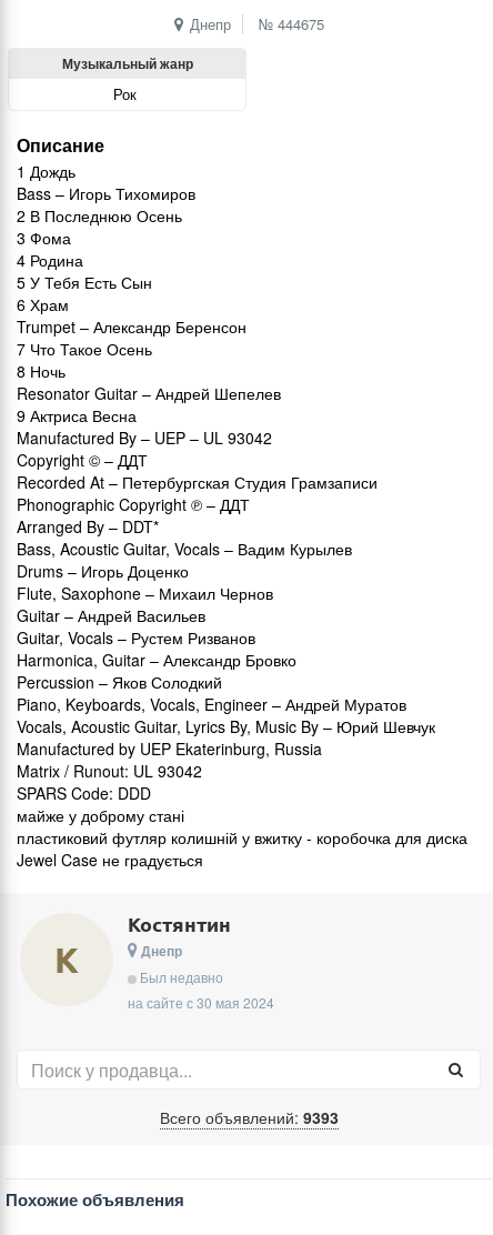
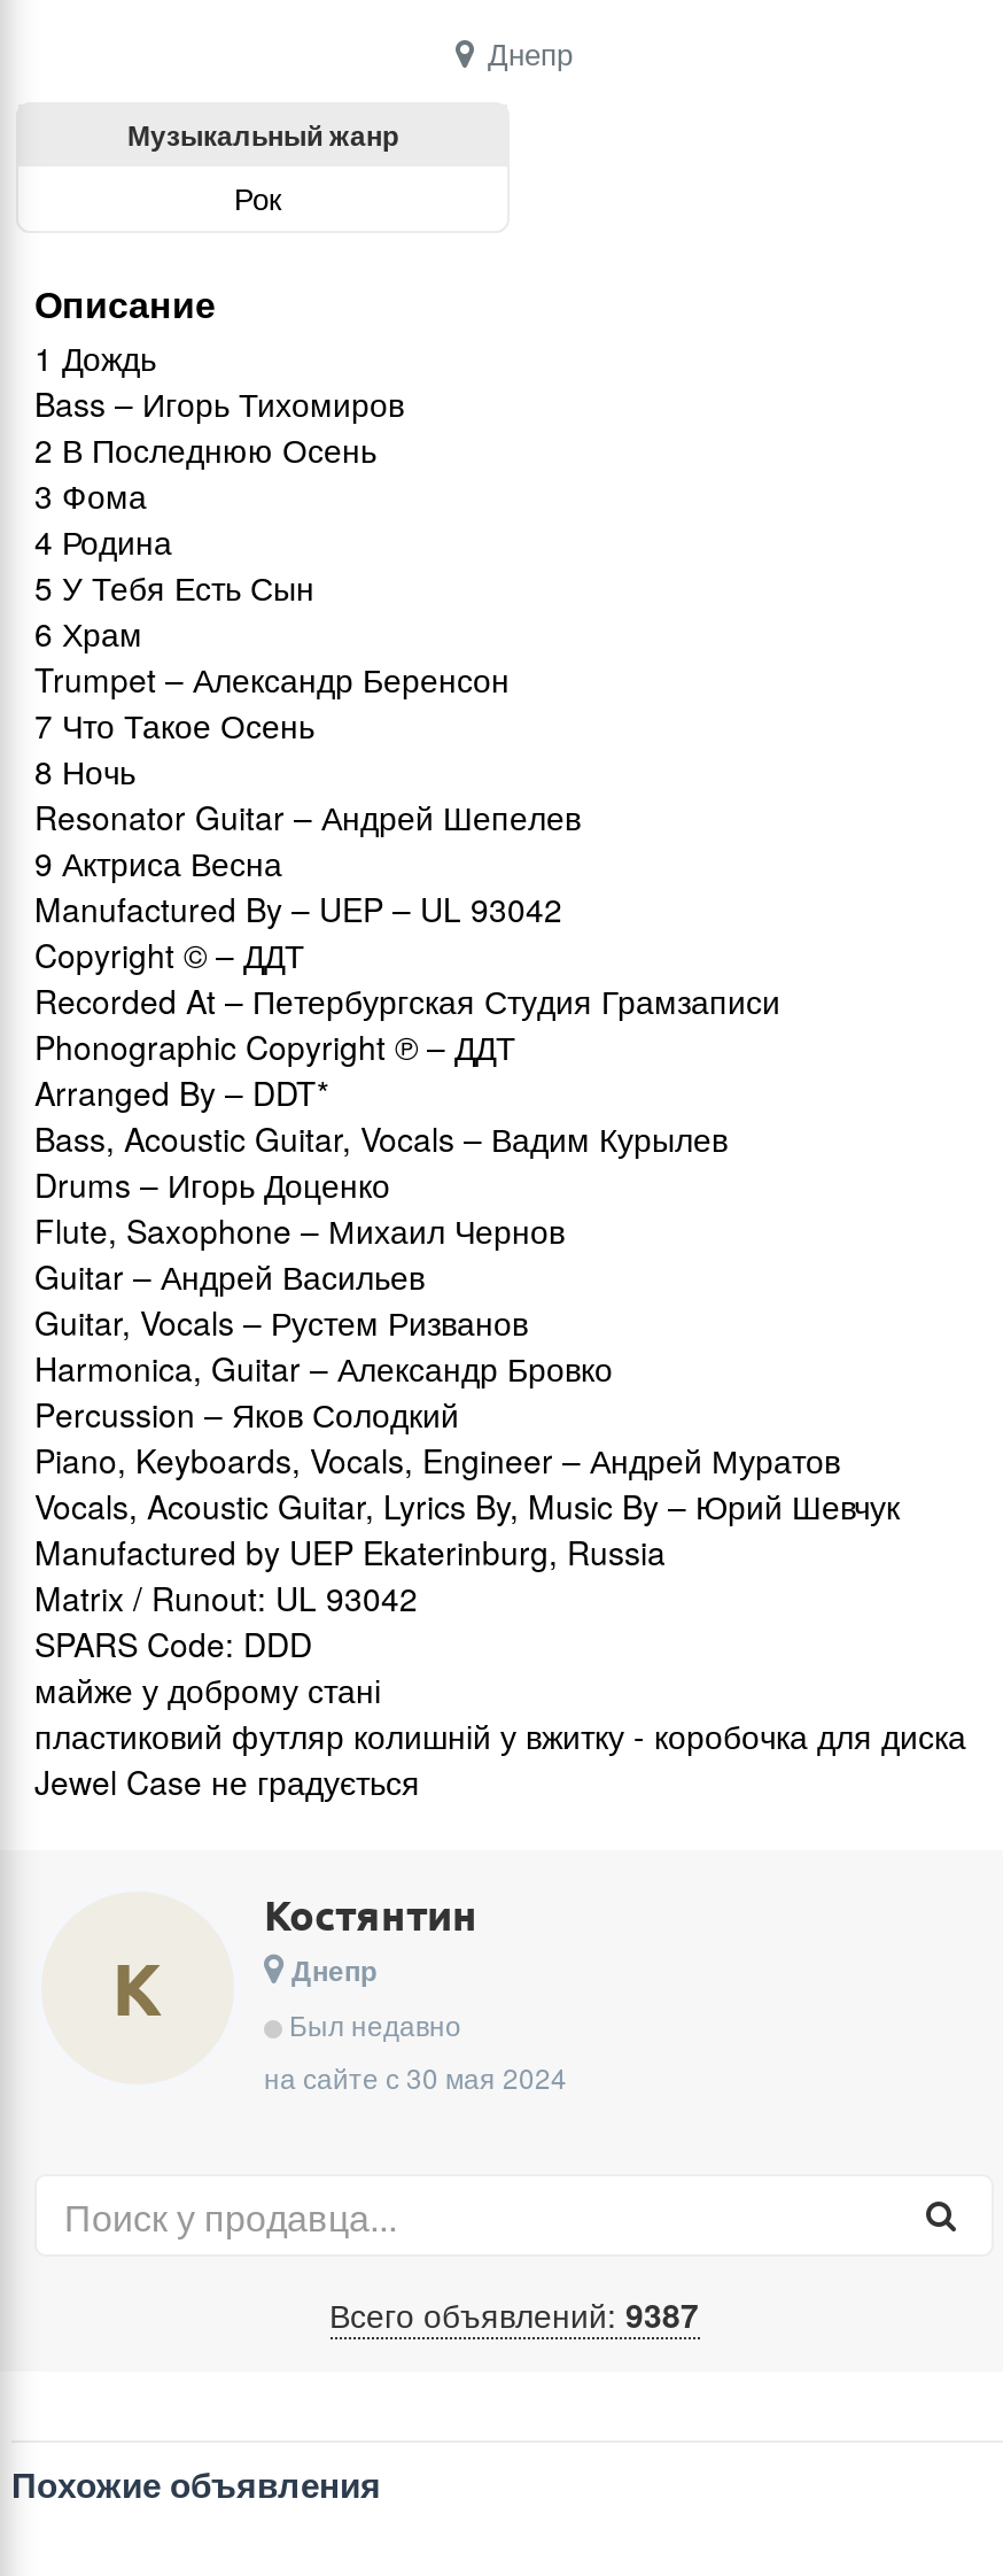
- № 444675

- Всего объявлений: 9393
+ Всего объявлений: 9387
